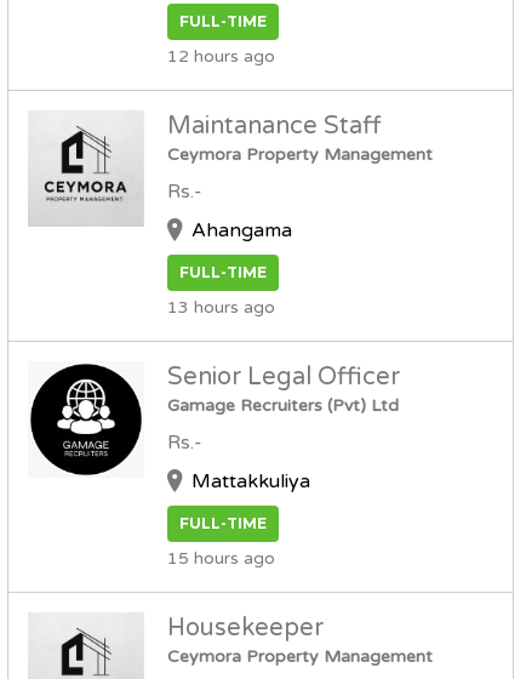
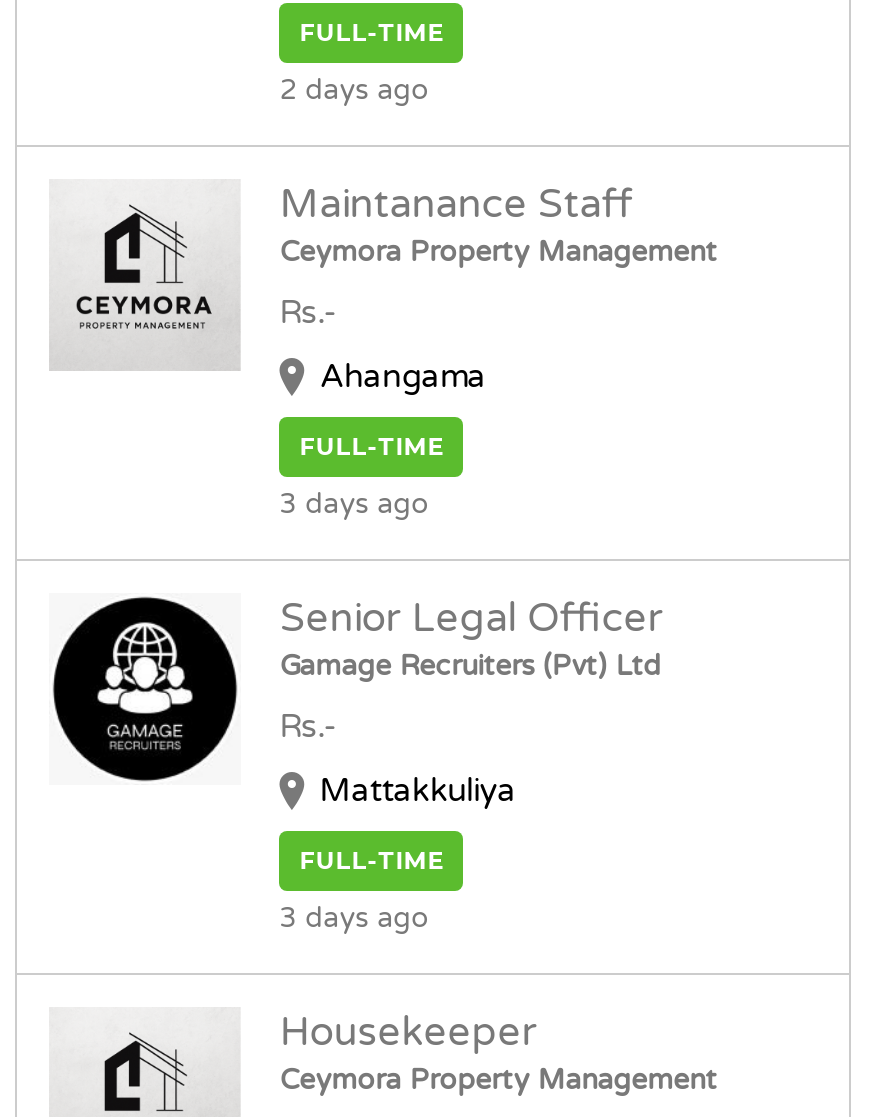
- 12 hours ago
+ 2 days ago

- 13 hours ago
+ 3 days ago

- 15 hours ago
+ 3 days ago
